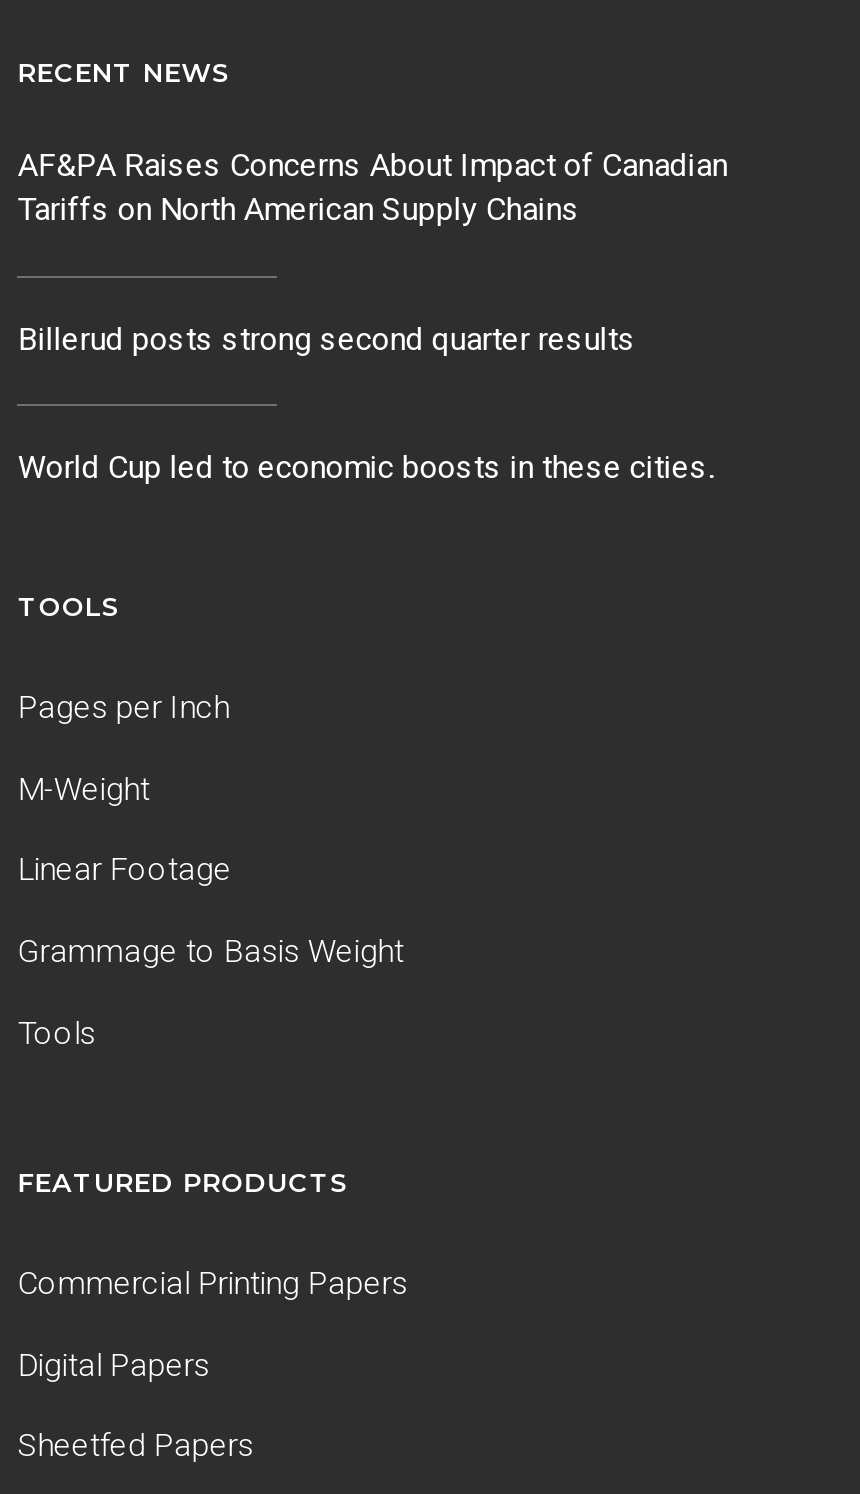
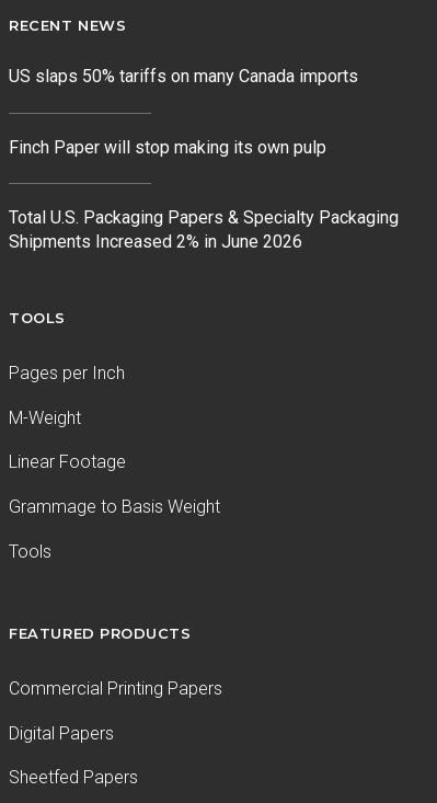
- AF&PA Raises Concerns About Impact of Canadian
- Tariffs on North American Supply Chains
+ US slaps 50% tariffs on many Canada imports

- Billerud posts strong second quarter results
+ Finch Paper will stop making its own pulp

- World Cup led to economic boosts in these cities.
+ Total U.S. Packaging Papers & Specialty Packaging
+ Shipments Increased 2% in June 2026
